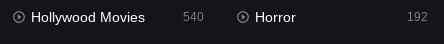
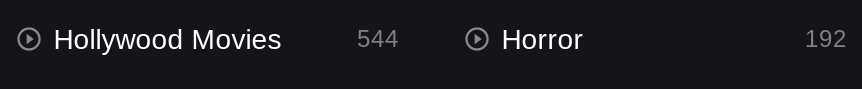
- 540
+ 544
